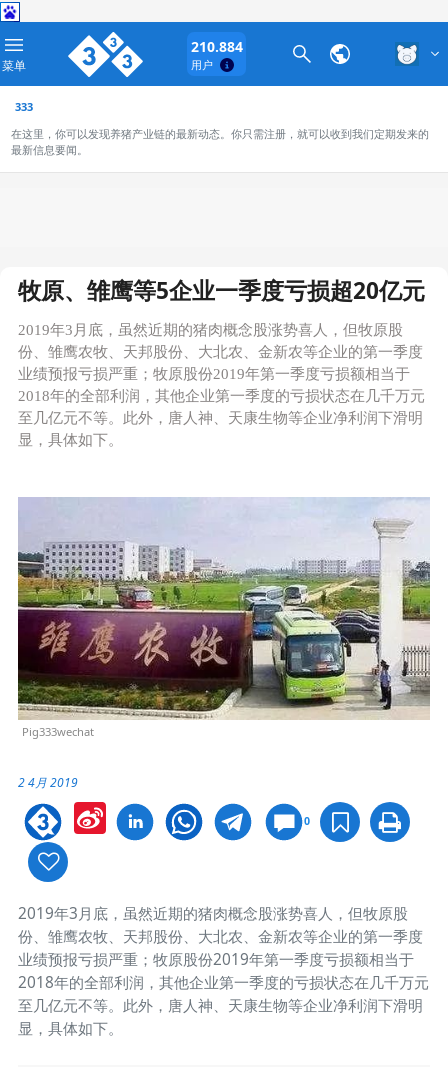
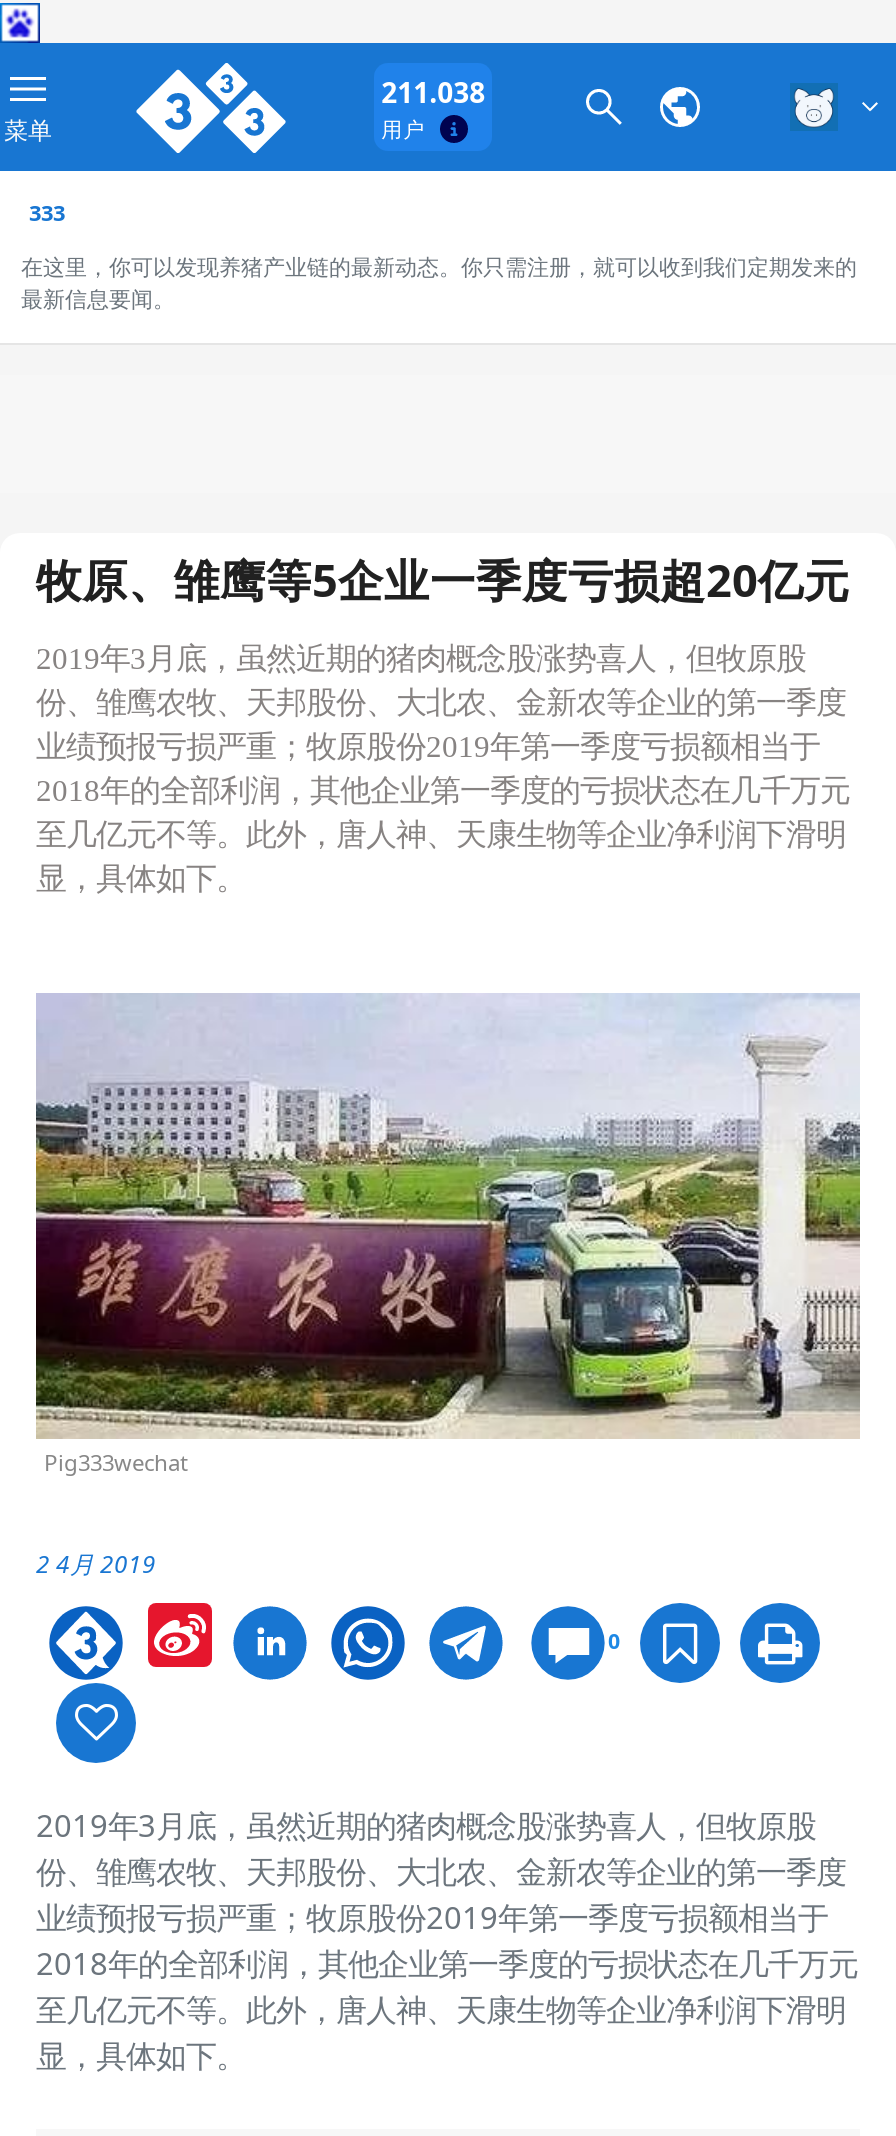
- 210.884
+ 211.038
